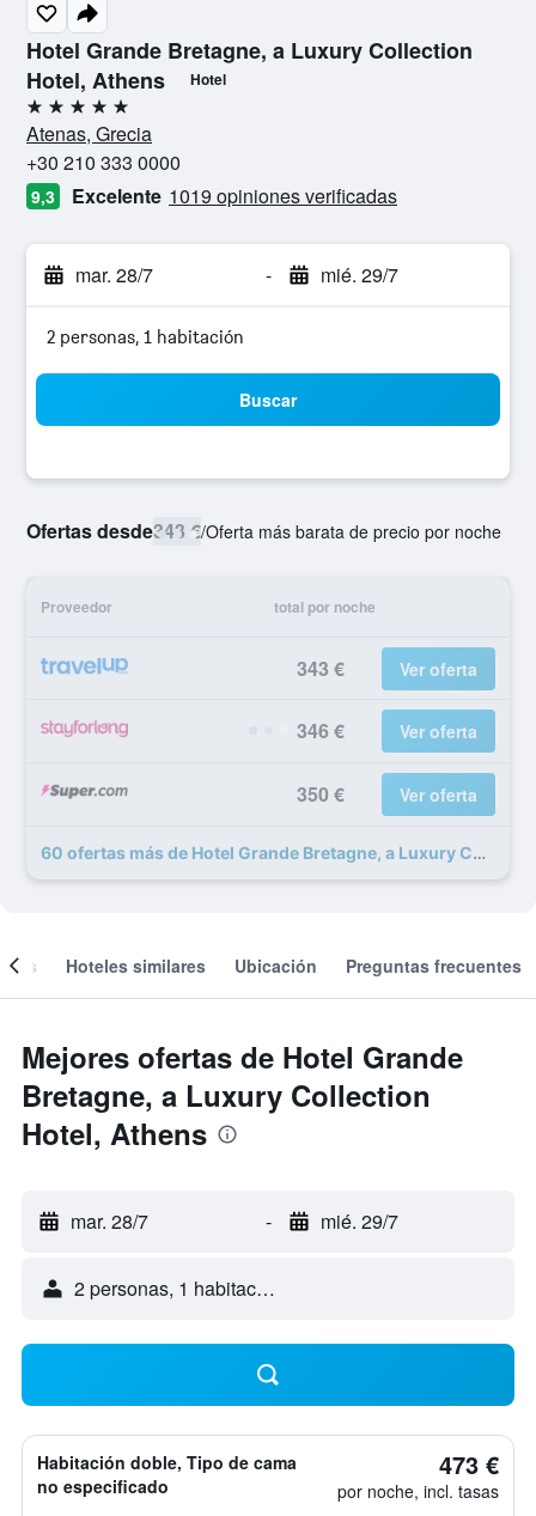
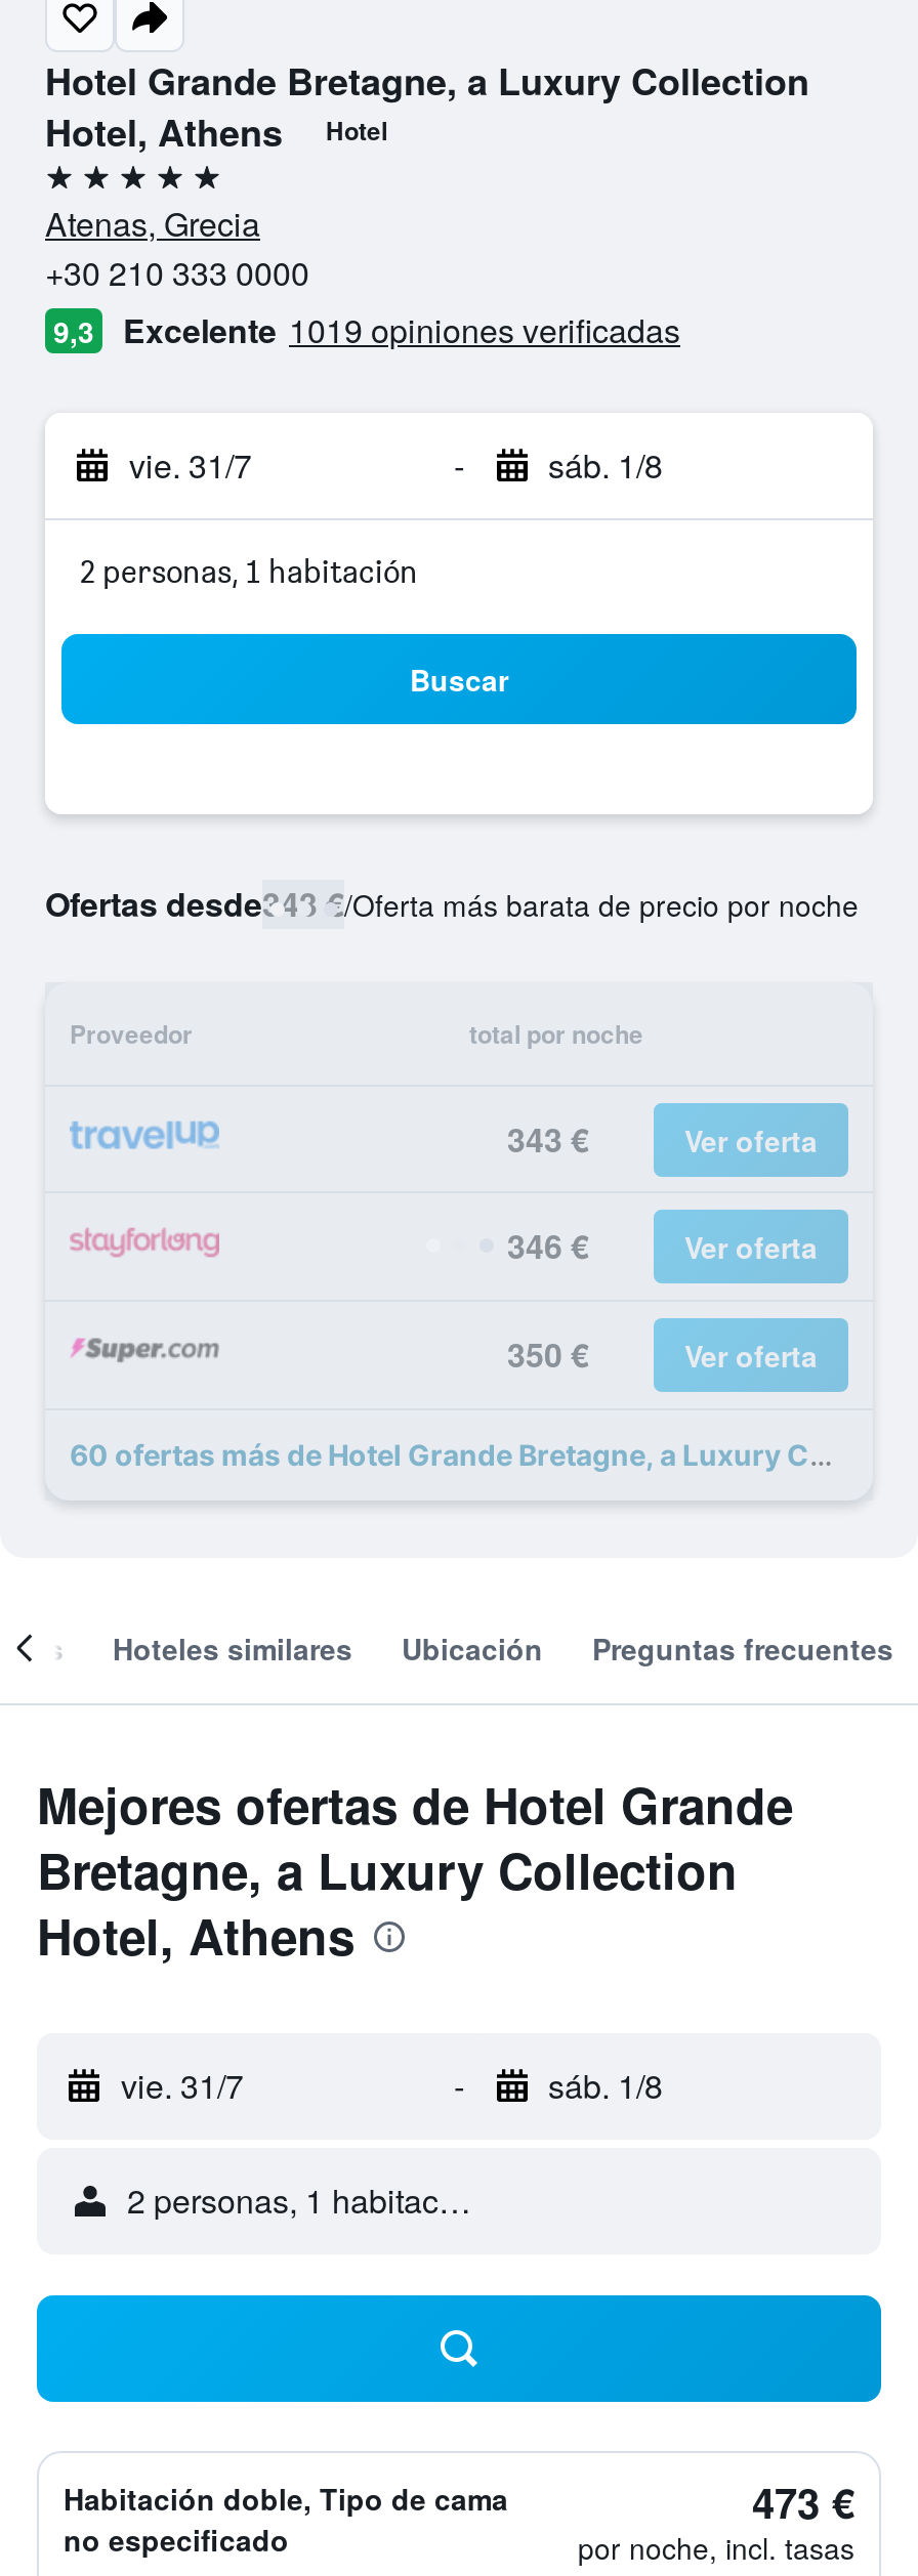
- mar. 28/7
+ vie. 31/7

- mié. 29/7
+ sáb. 1/8

- mar. 28/7
+ vie. 31/7

- mié. 29/7
+ sáb. 1/8
